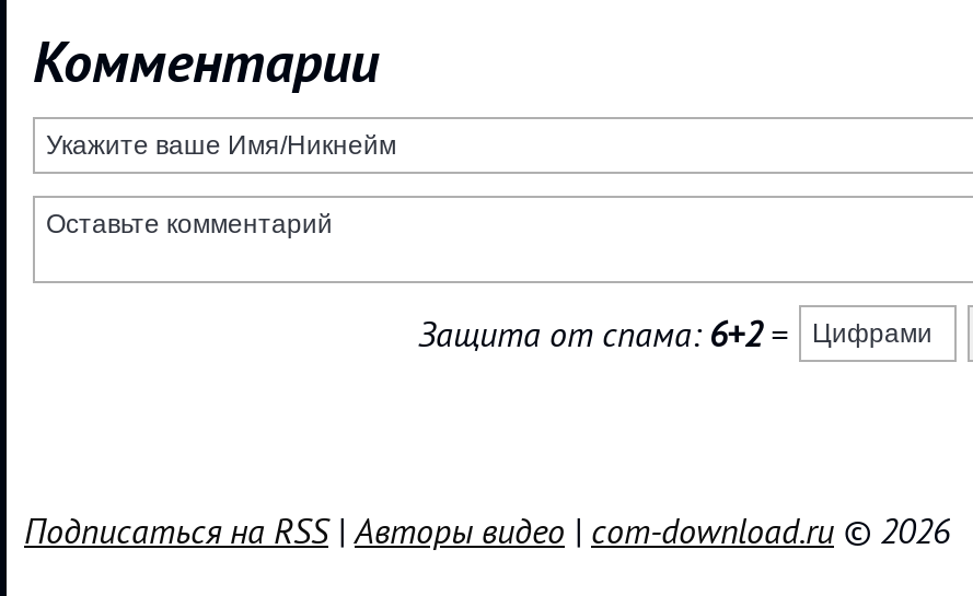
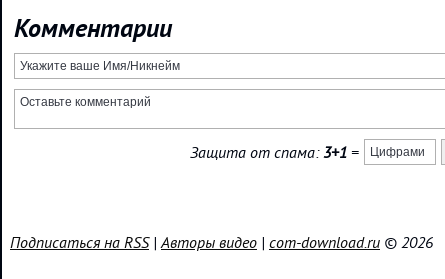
- Защита от спама: 6+2 =
+ Защита от спама: 3+1 =
